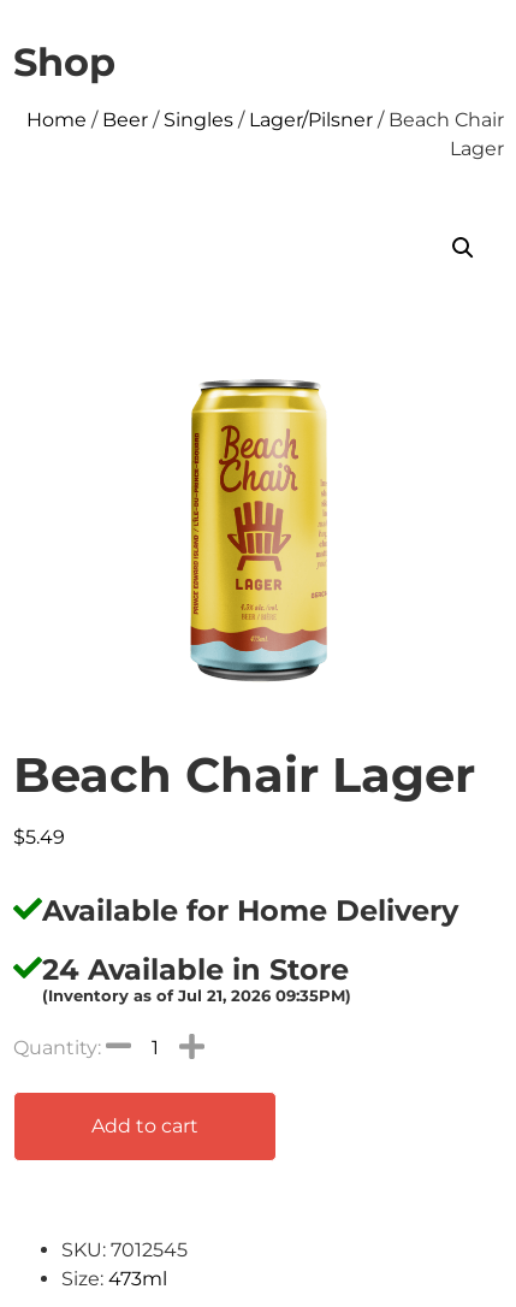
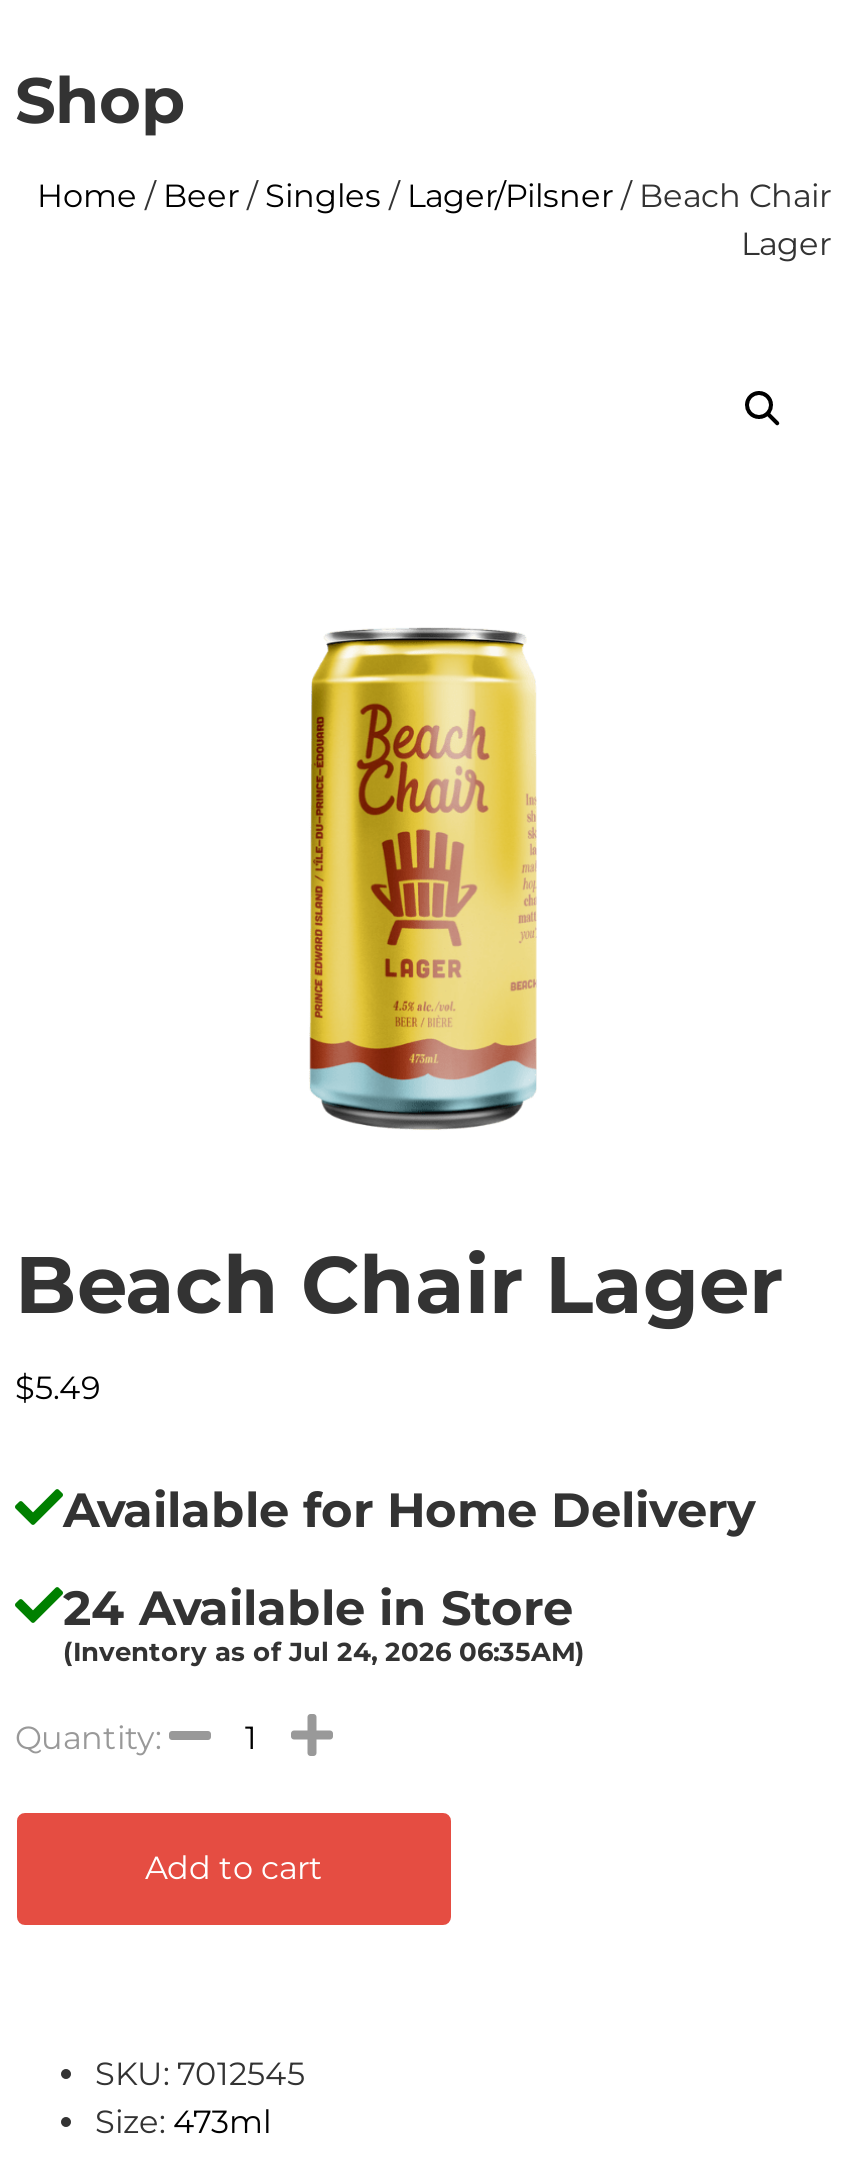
- (Inventory as of Jul 21, 2026 09:35PM)
+ (Inventory as of Jul 24, 2026 06:35AM)
